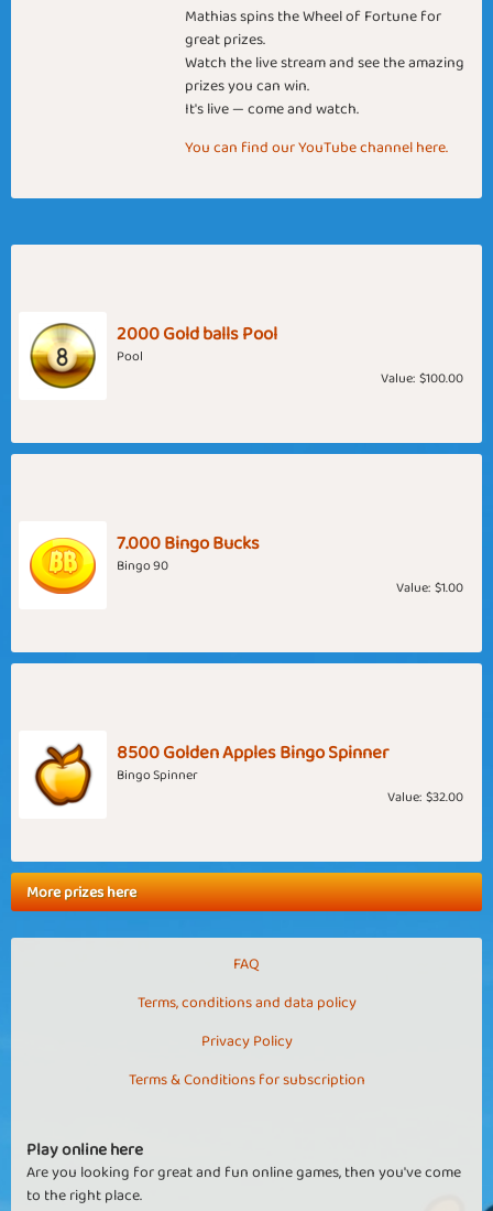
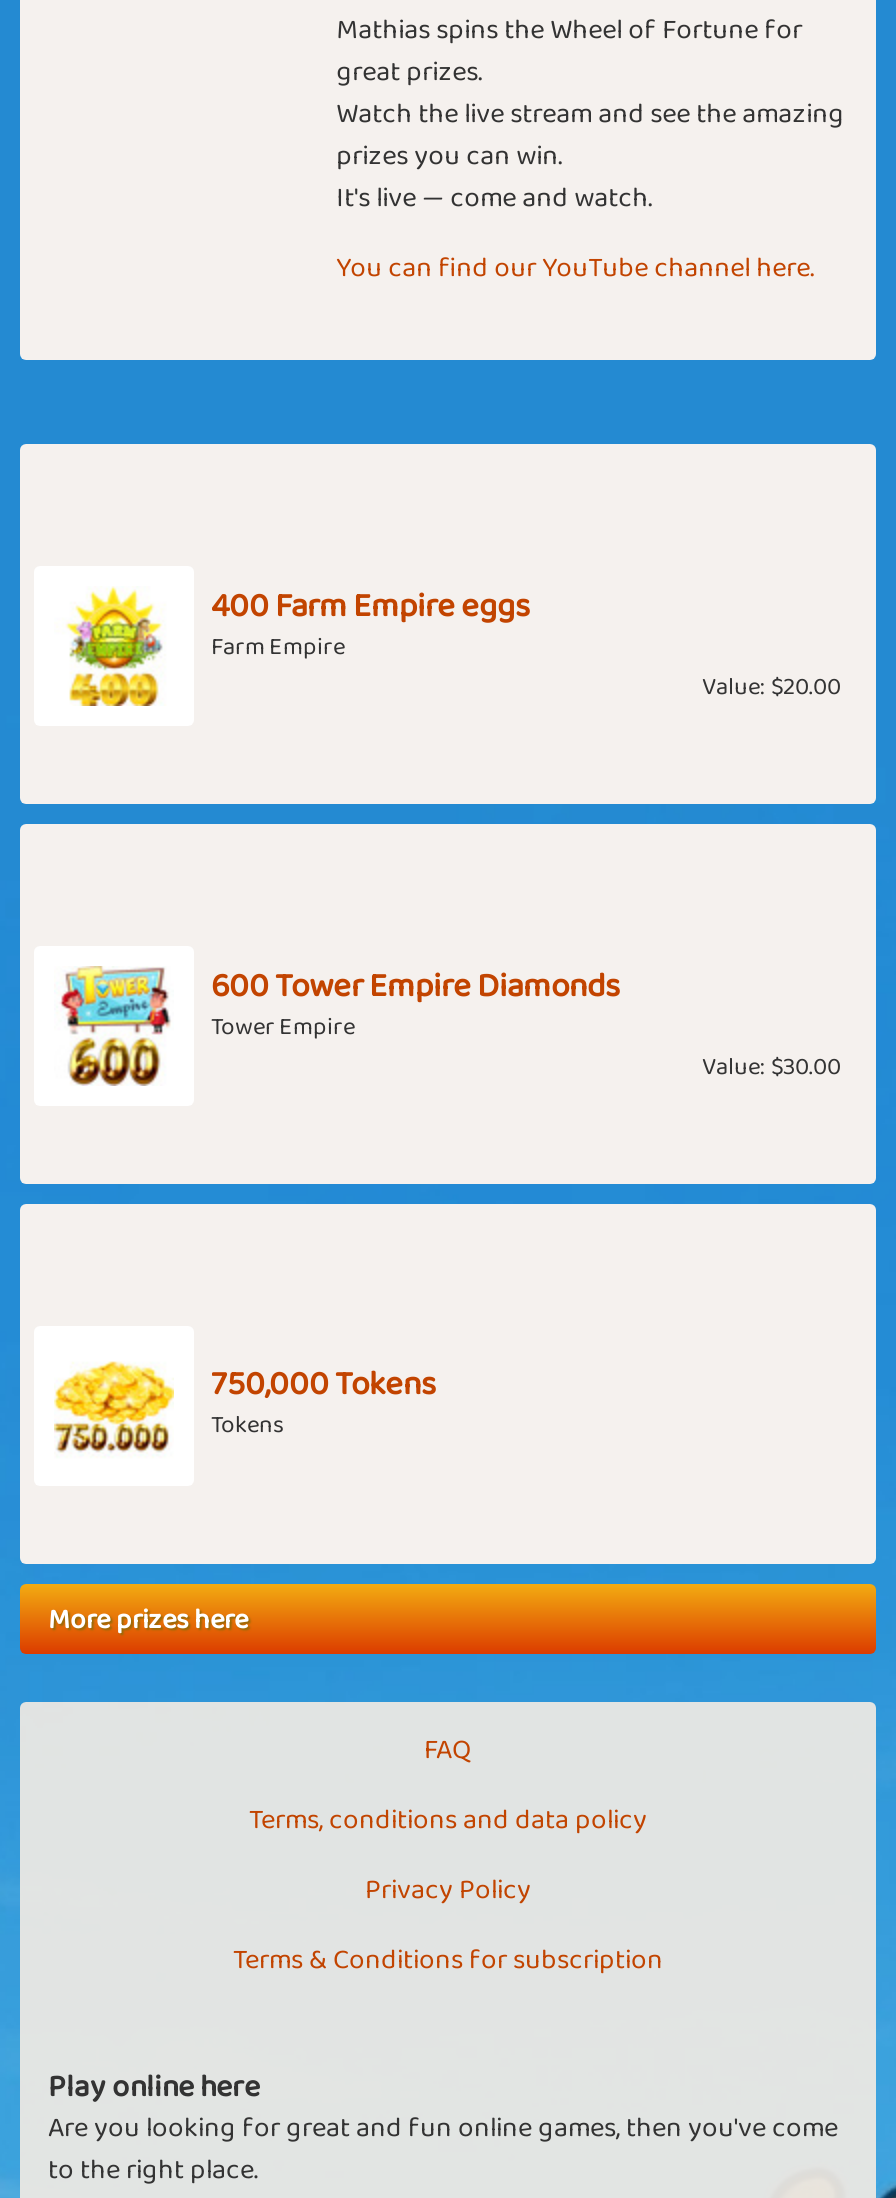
- [image]
- 2000 Gold balls Pool
- Pool
- Value: $100.00
+ [image]
+ 400 Farm Empire eggs
+ Farm Empire
+ Value: $20.00

- [image]
- 7.000 Bingo Bucks
- Bingo 90
- Value: $1.00
+ [image]
+ 600 Tower Empire Diamonds
+ Tower Empire
+ Value: $30.00

- [image]
- 8500 Golden Apples Bingo Spinner
- Bingo Spinner
- Value: $32.00
+ [image]
+ 750,000 Tokens
+ Tokens
